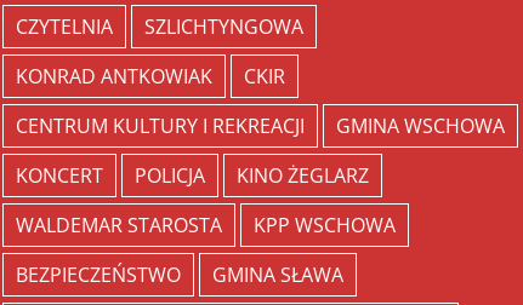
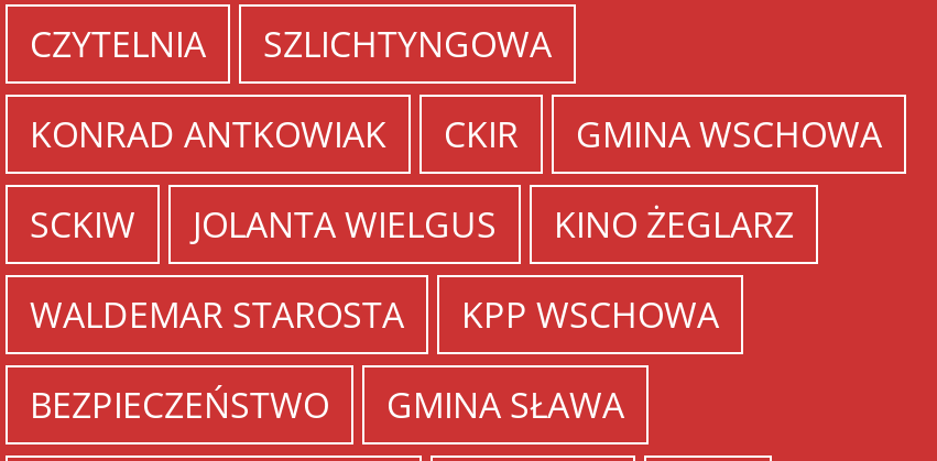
- CENTRUM KULTURY I REKREACJI

- KONCERT
- POLICJA
+ SCKIW
+ JOLANTA WIELGUS
